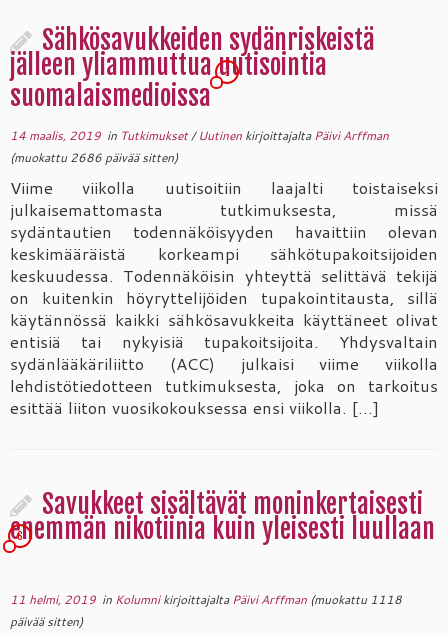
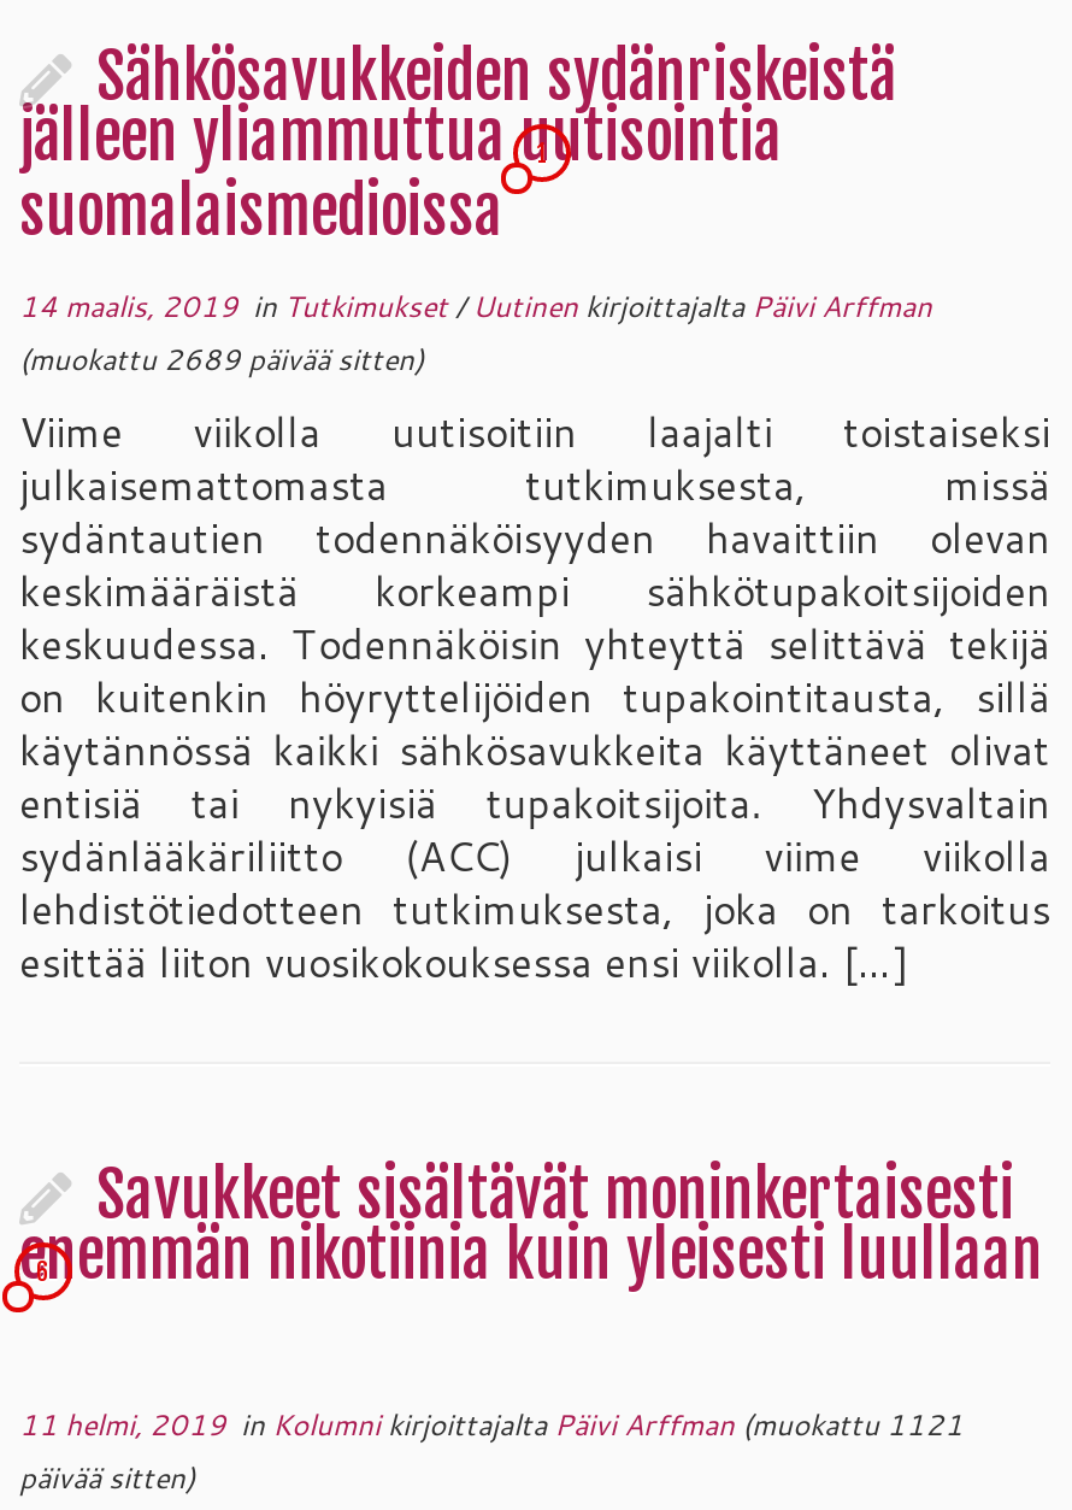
- (muokattu 2686 päivää sitten)
+ (muokattu 2689 päivää sitten)

- 11 helmi, 2019 in Kolumni kirjoittajalta Päivi Arffman (muokattu 1118
+ 11 helmi, 2019 in Kolumni kirjoittajalta Päivi Arffman (muokattu 1121
